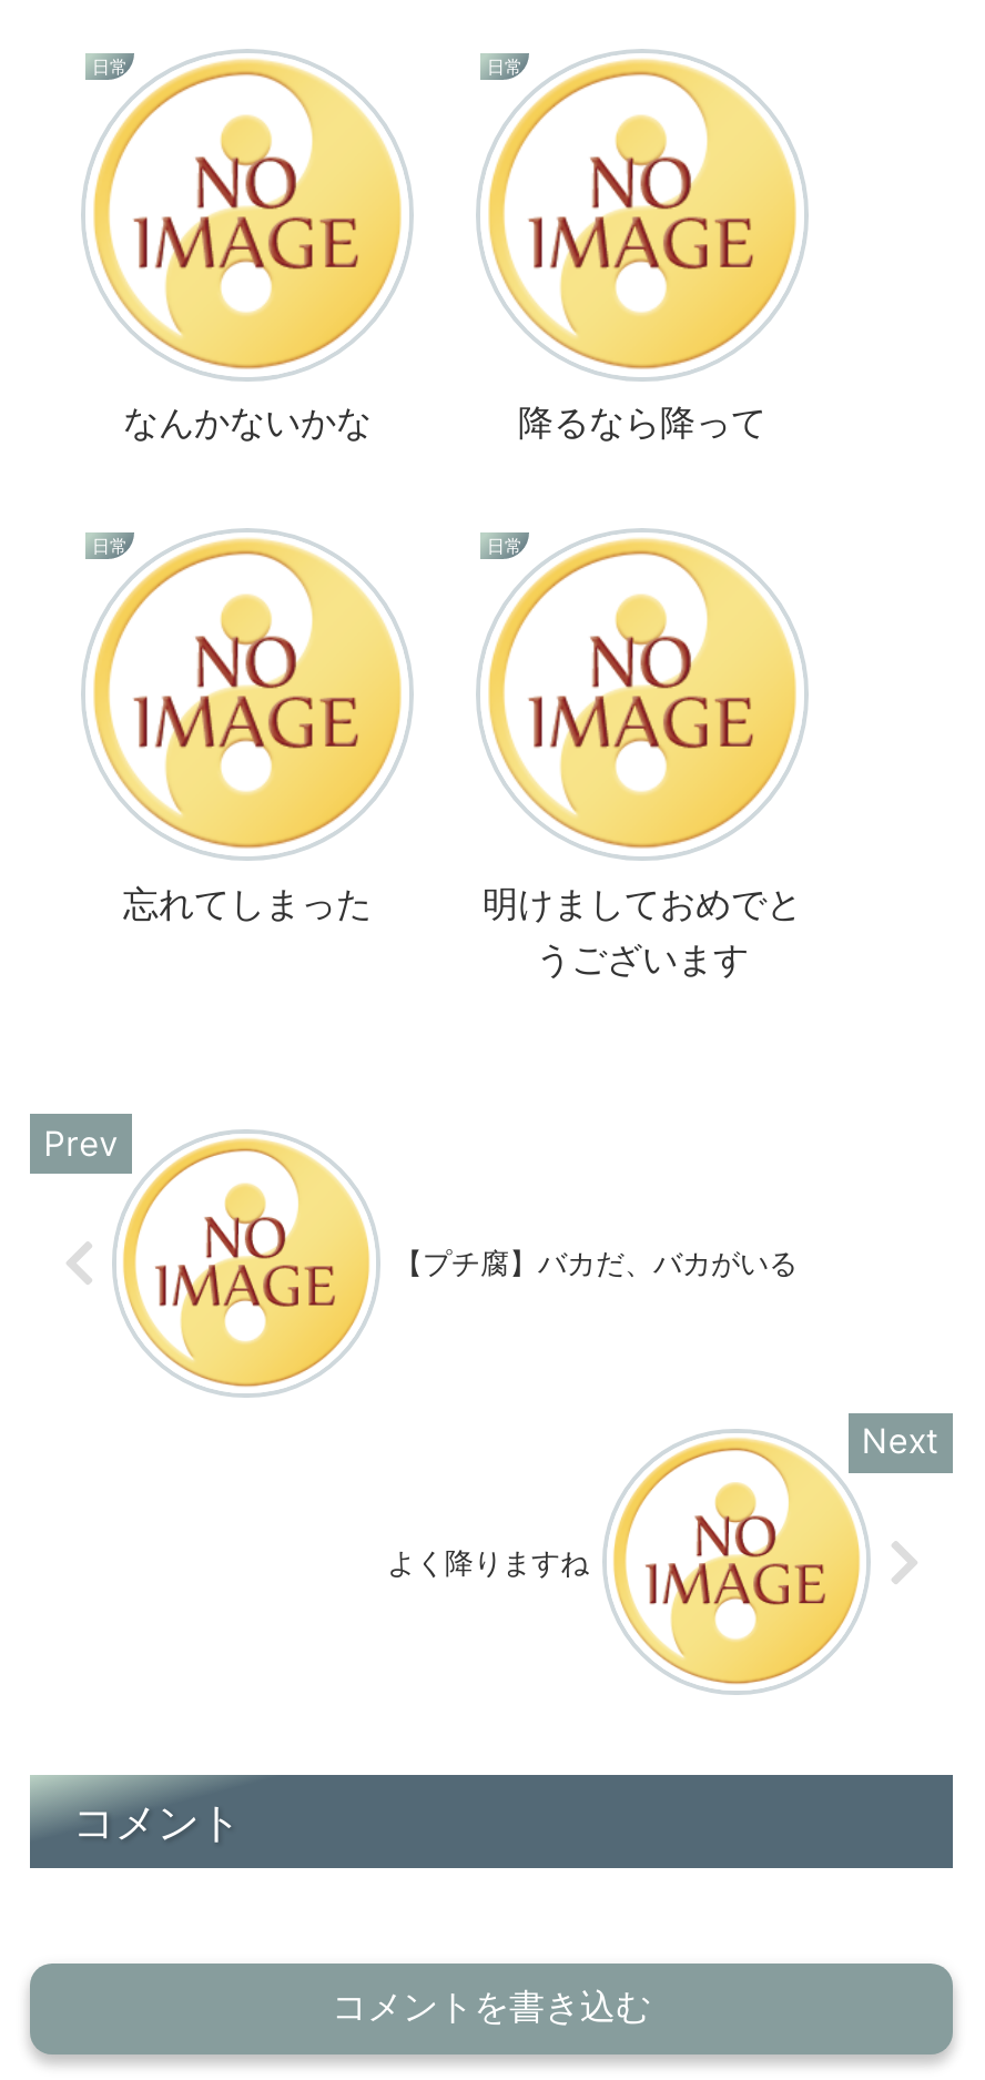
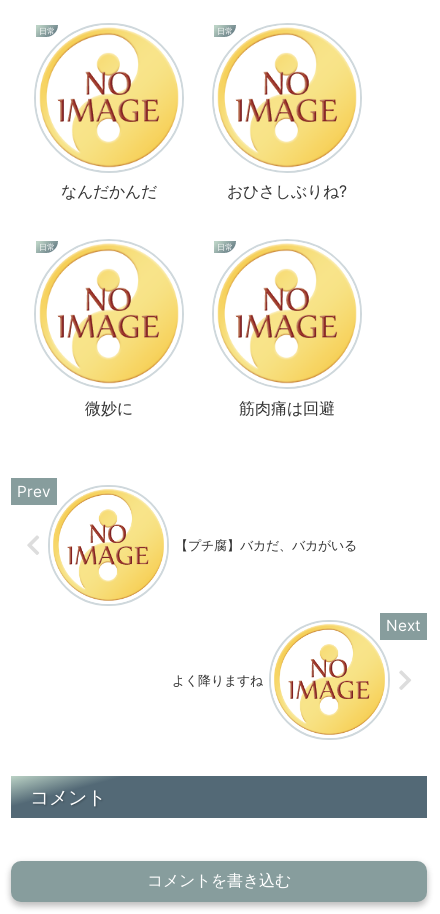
- なんかないかな
+ なんだかんだ

- 降るなら降って
+ おひさしぶりね?

- 忘れてしまった
+ 微妙に

- 明けましておめでと
- うございます
+ 筋肉痛は回避
